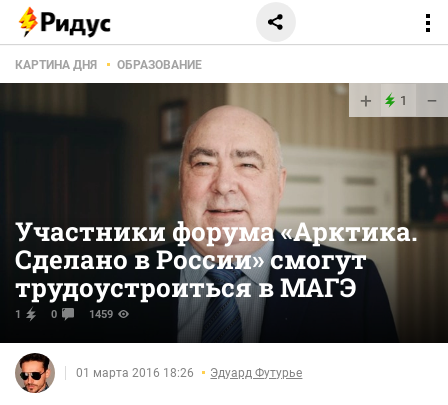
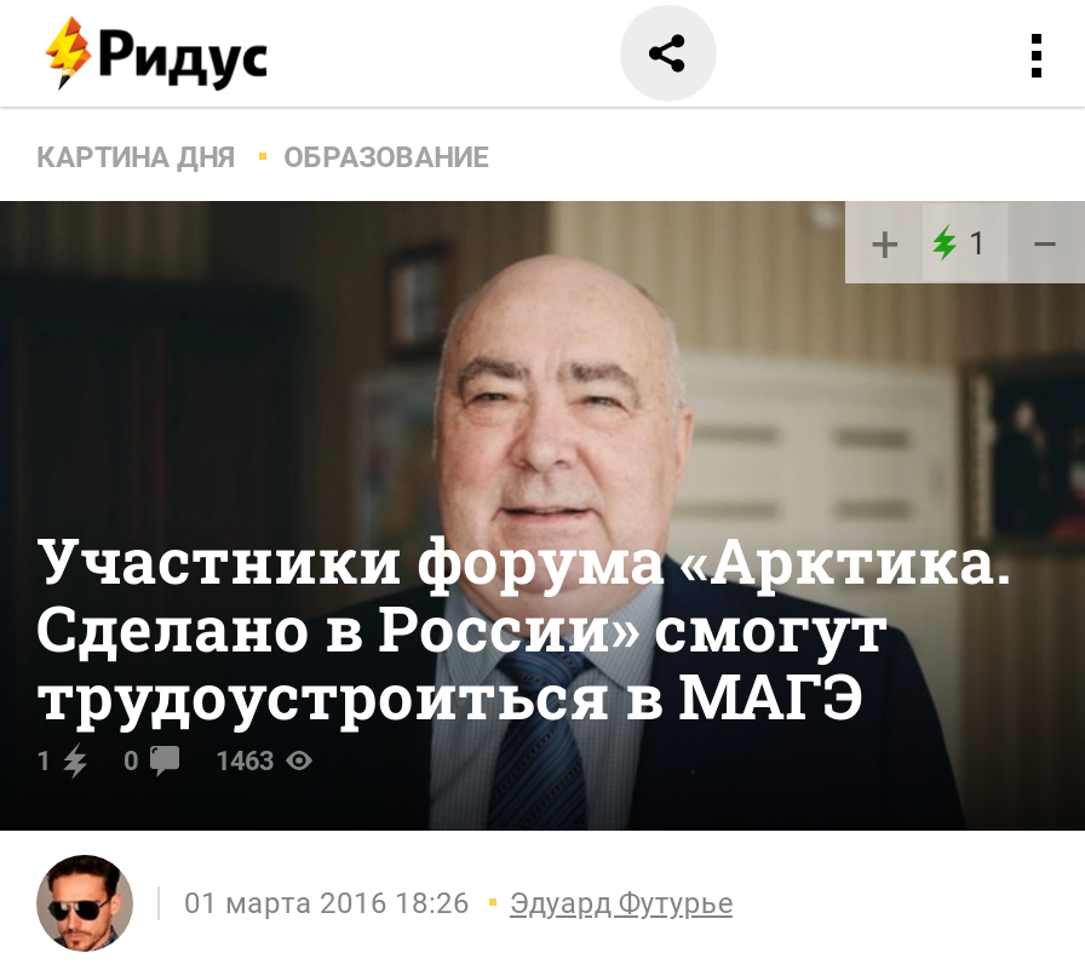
- 1459
+ 1463
